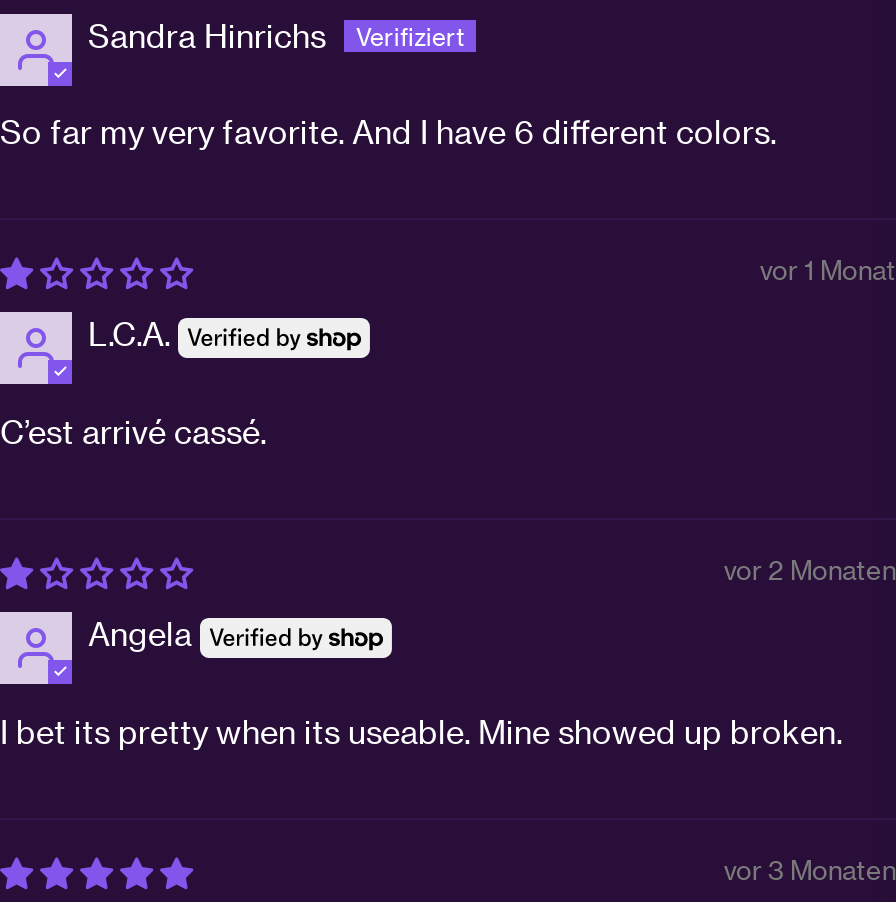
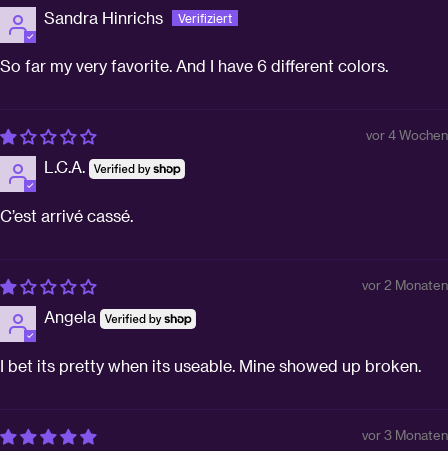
- vor 1 Monat
+ vor 4 Wochen
